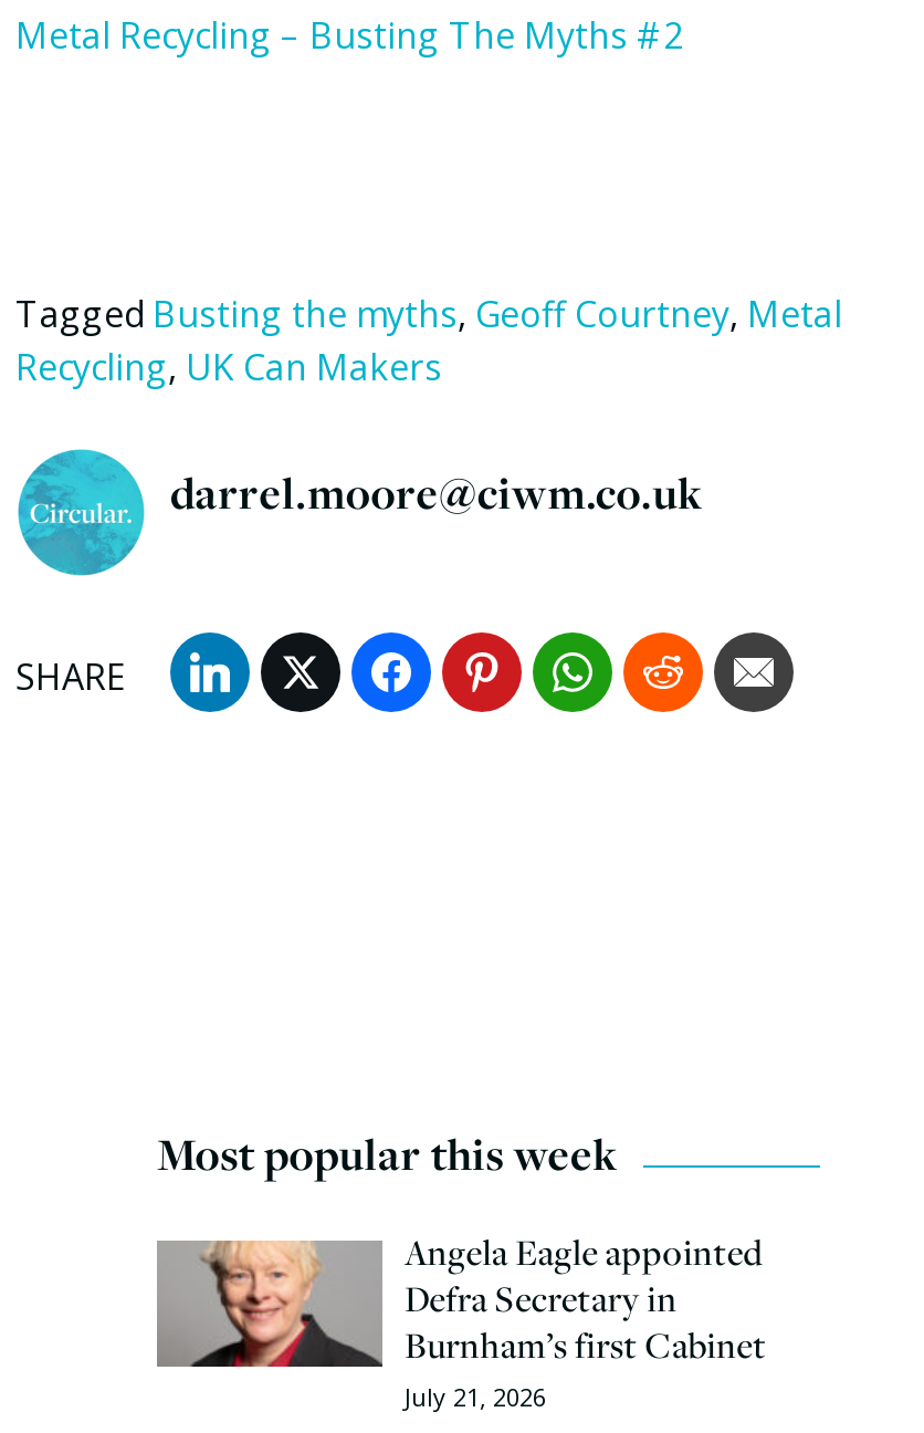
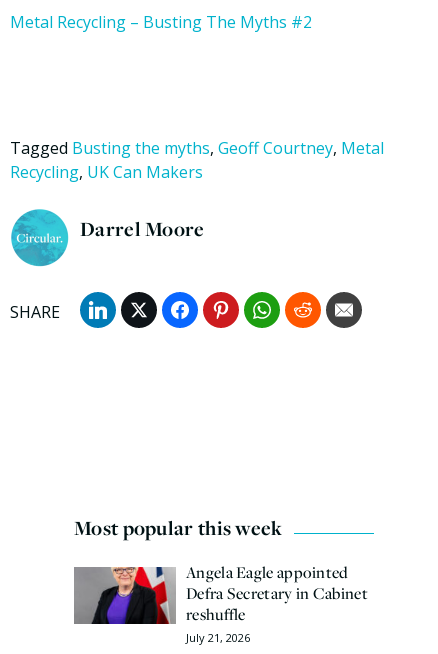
- darrel.moore@ciwm.co.uk
+ Darrel Moore

- [image]
- Defra Secretary in
- Burnham’s first Cabinet
+ [image]
+ Defra Secretary in Cabinet
+ reshuffle
